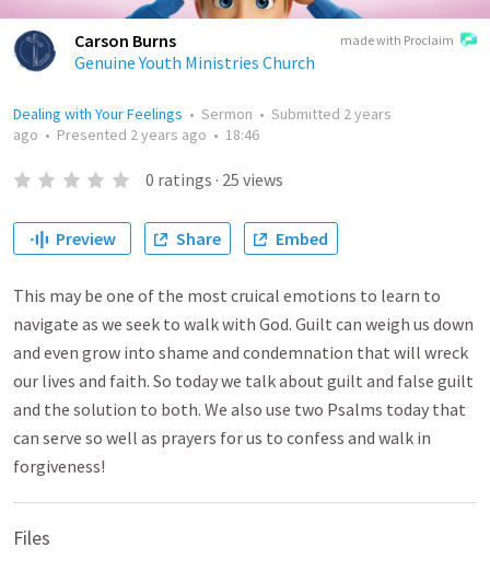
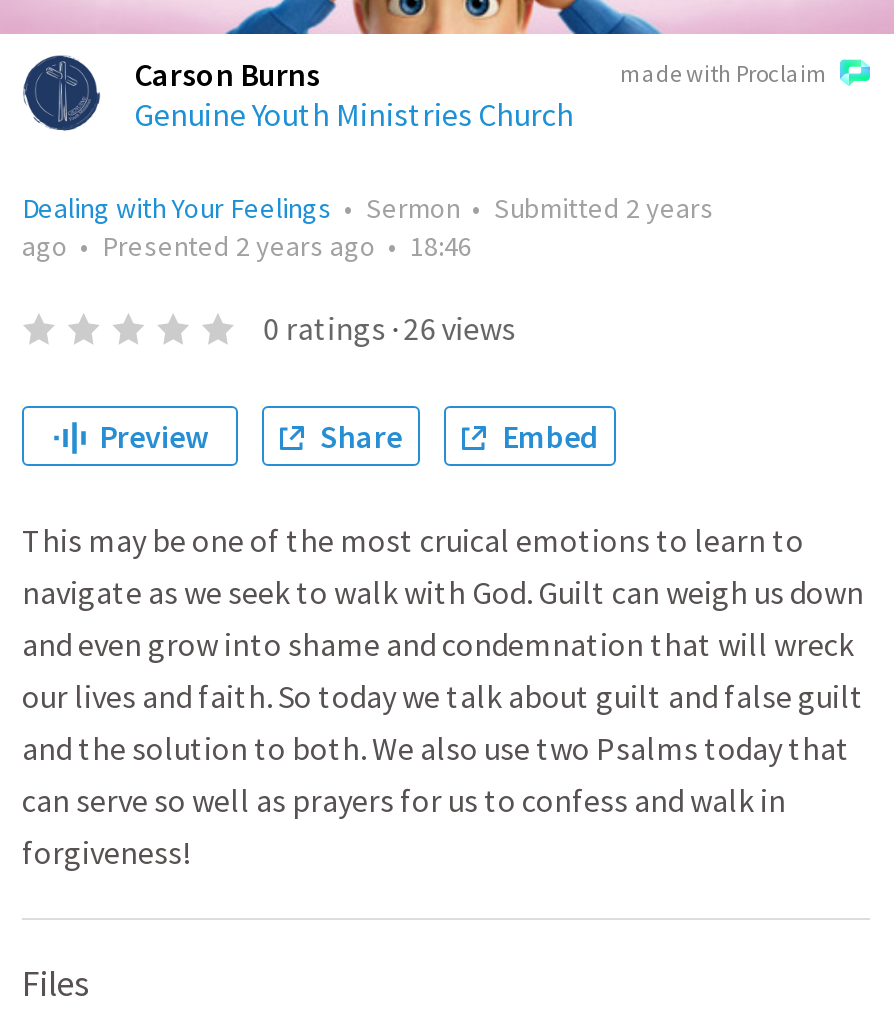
- 0 ratings · 25 views
+ 0 ratings · 26 views
